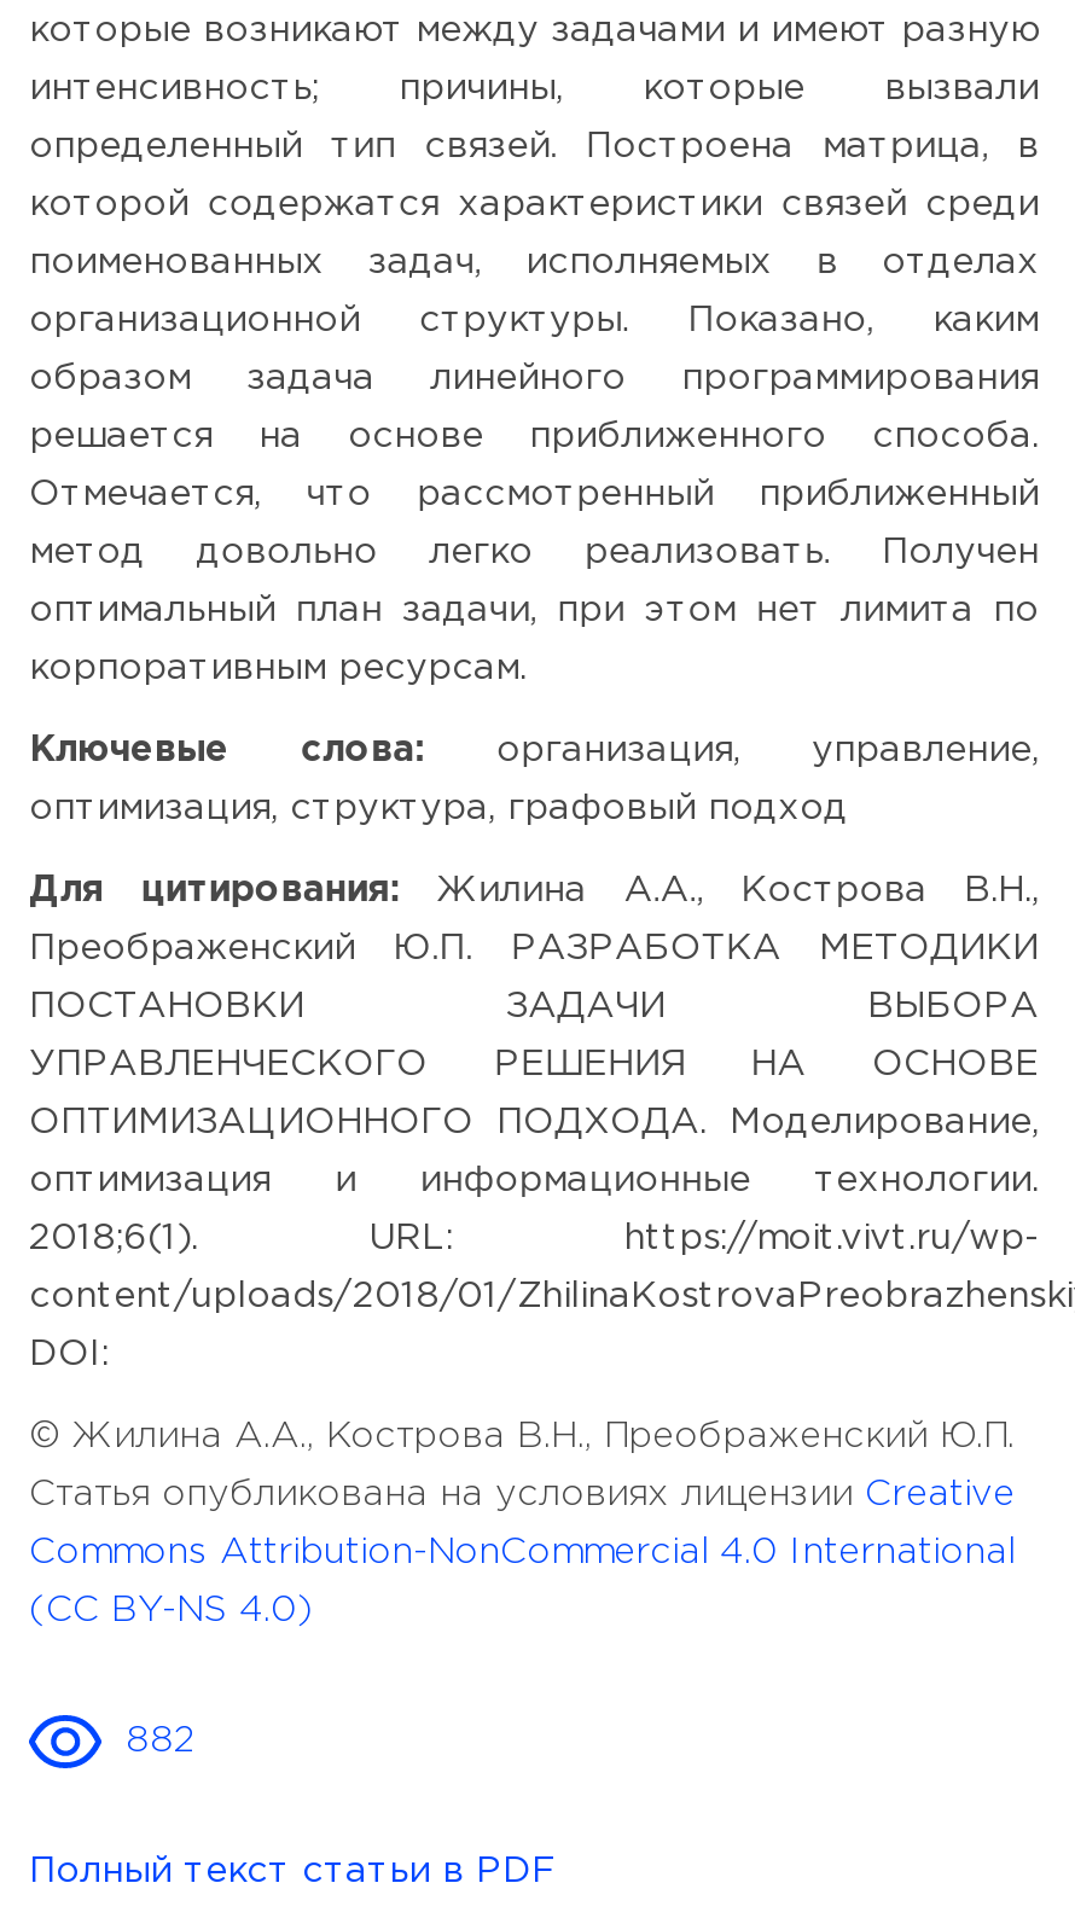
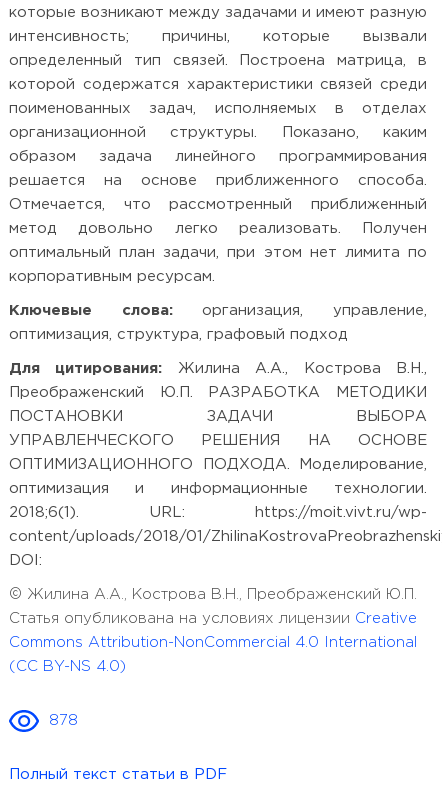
- 882
+ 878
